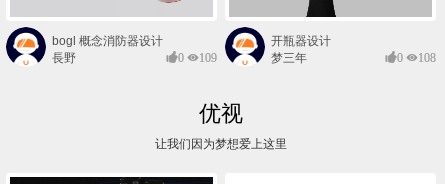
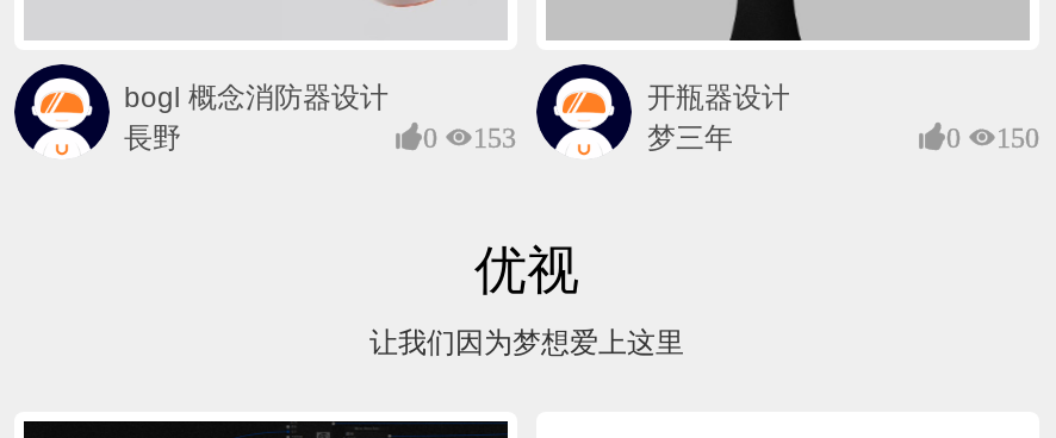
- 0 109
+ 0 153

- 0 108
+ 0 150
